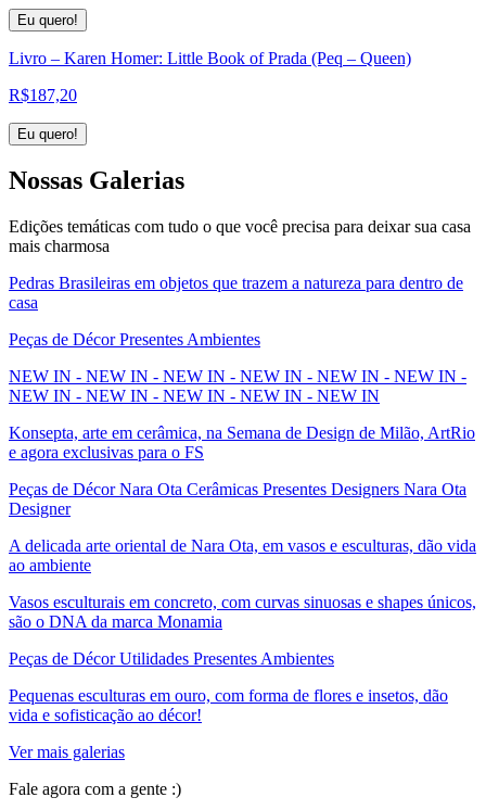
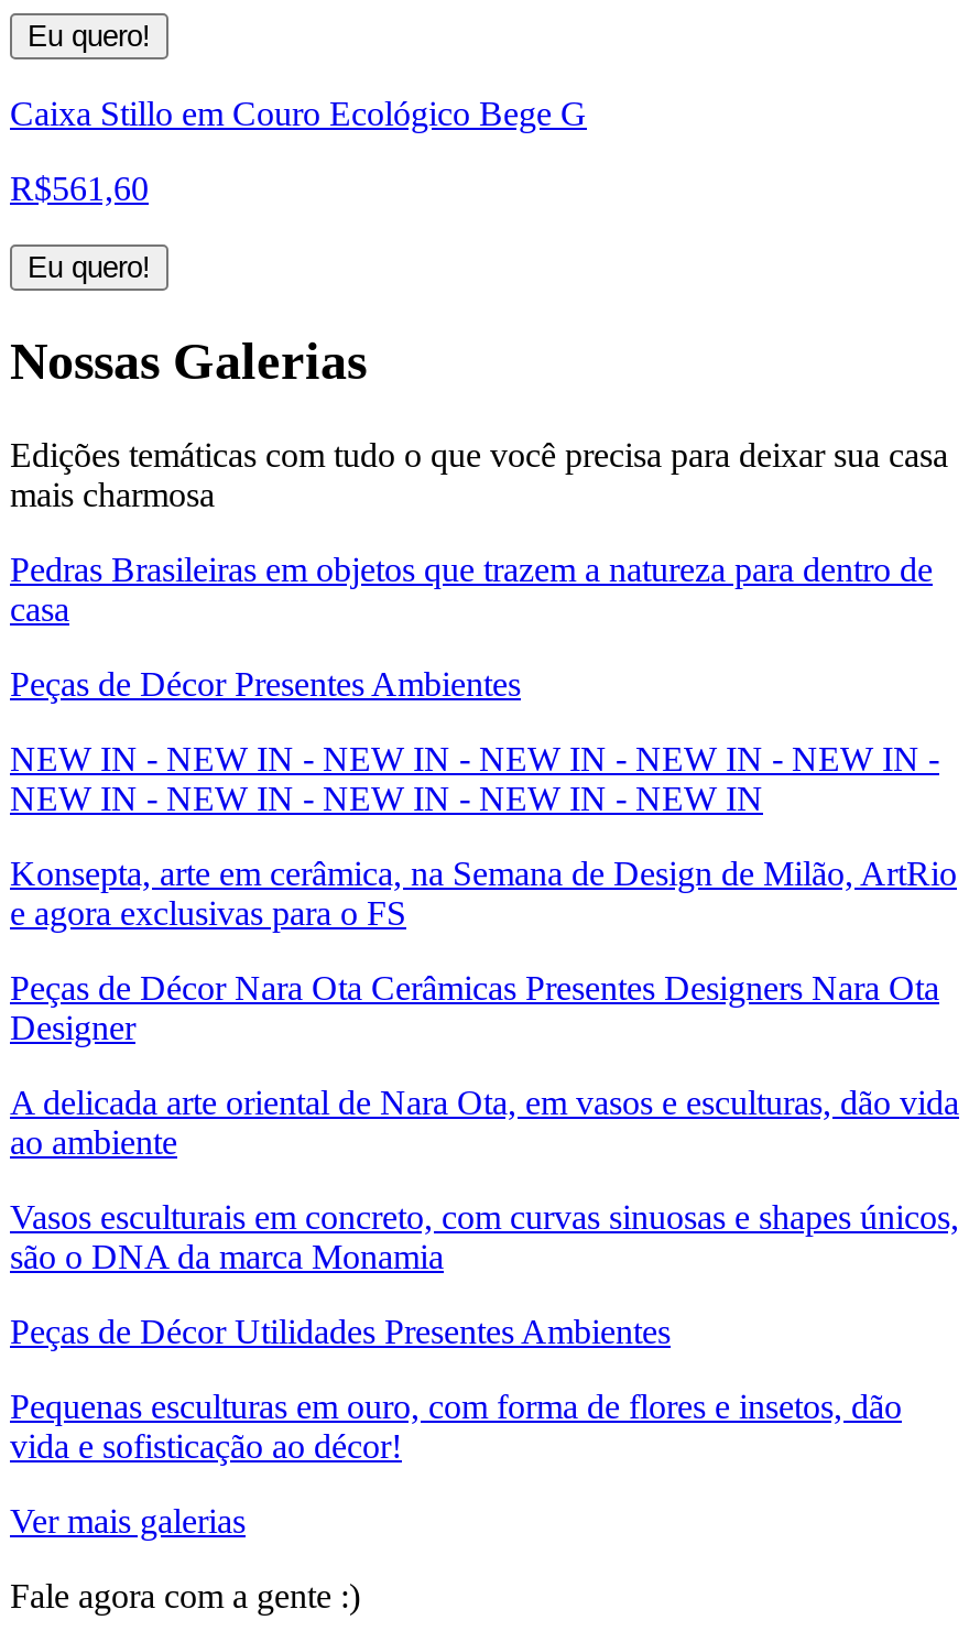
- Livro – Karen Homer: Little Book of Prada (Peq – Queen)
+ Caixa Stillo em Couro Ecológico Bege G

- R$187,20
+ R$561,60
